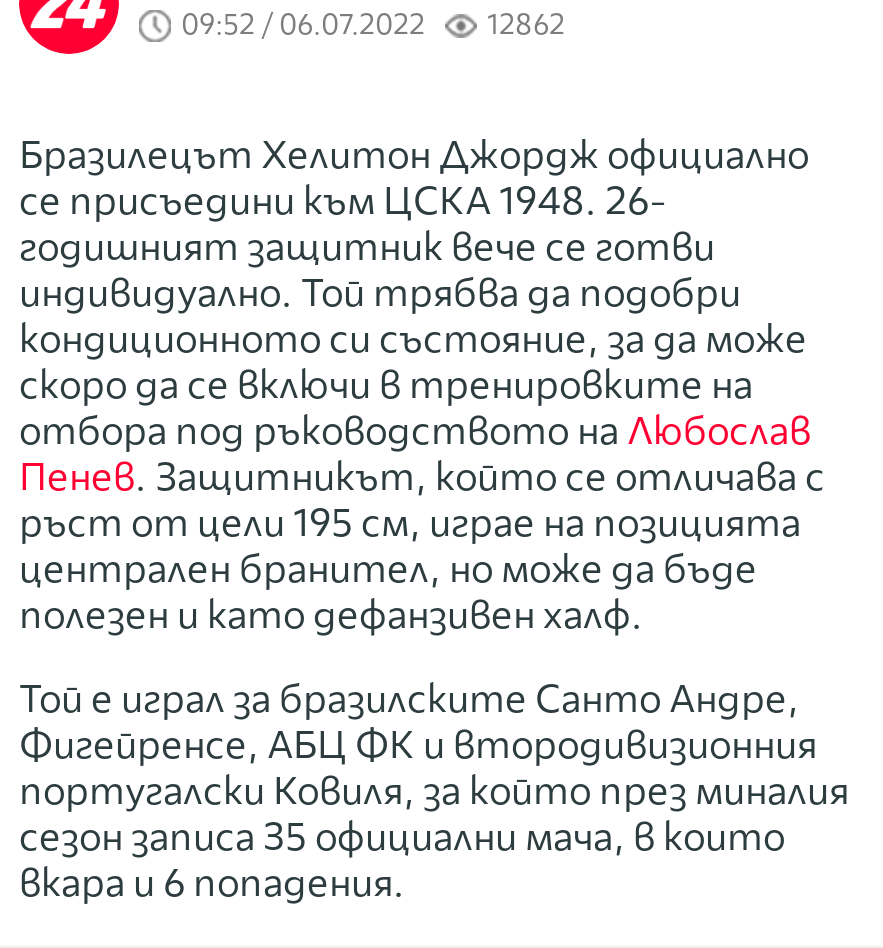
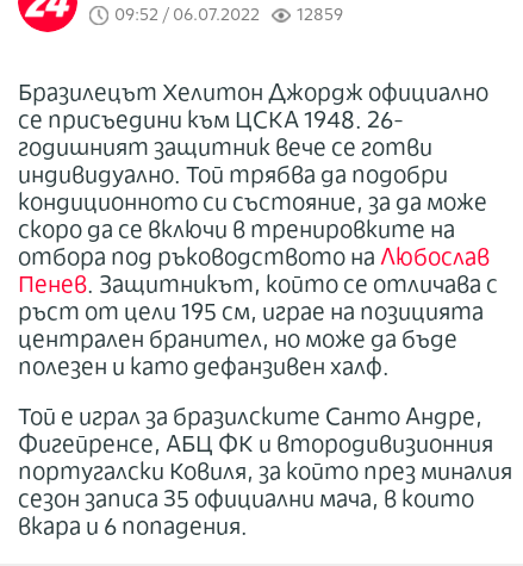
- 09:52 / 06.07.2022 12862
+ 09:52 / 06.07.2022 12859
